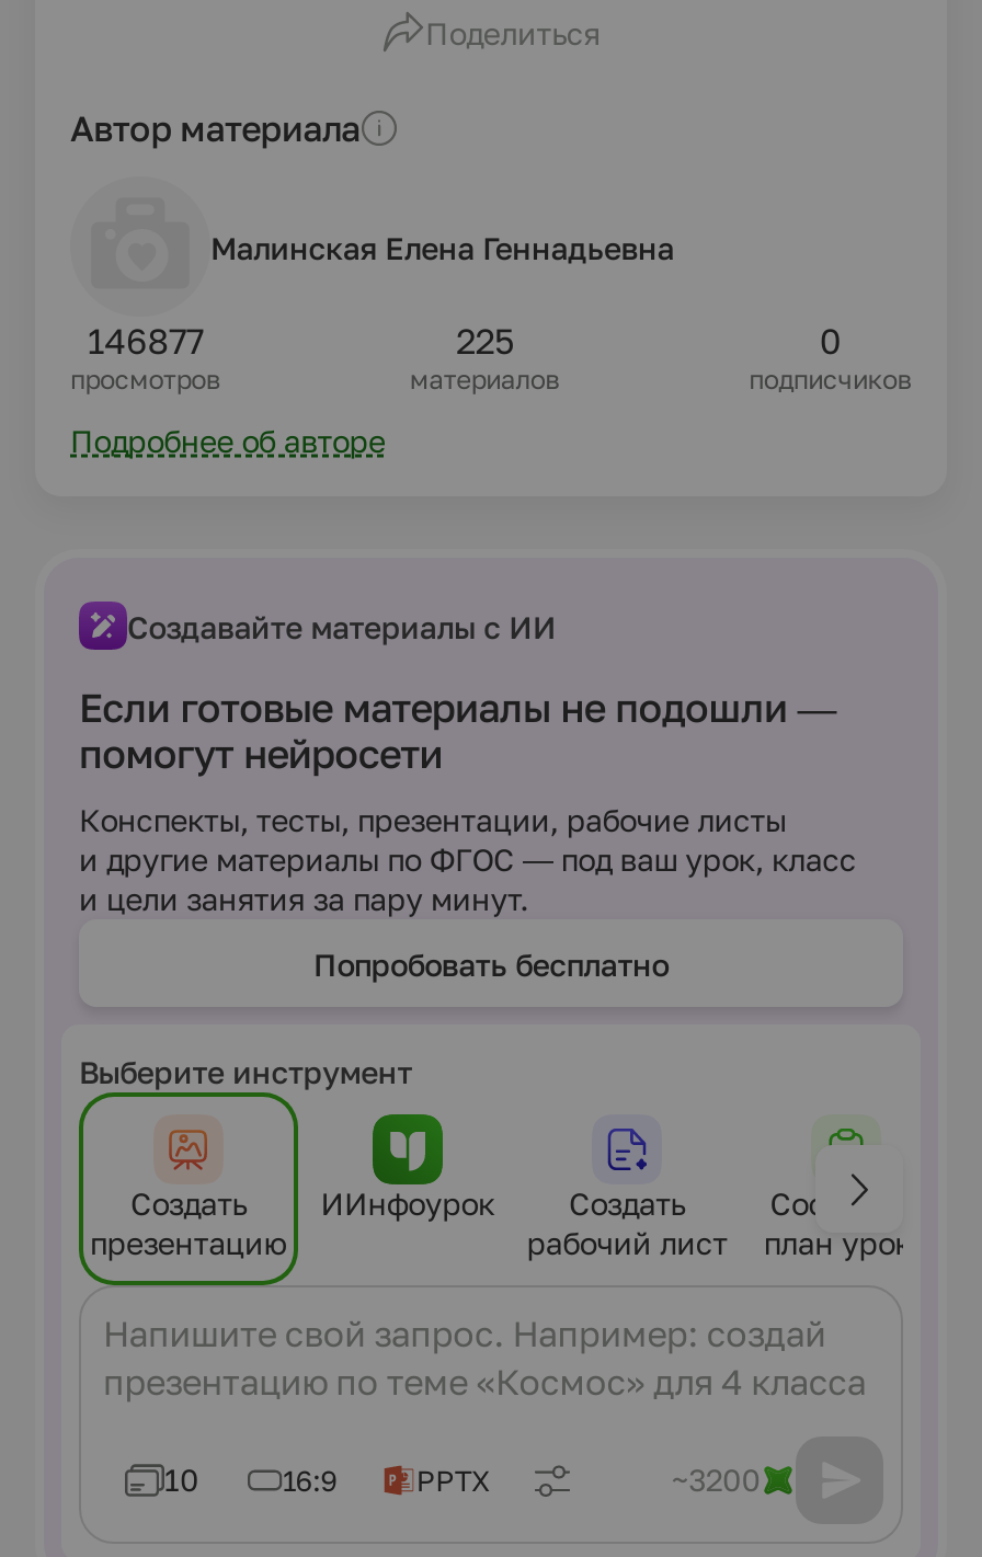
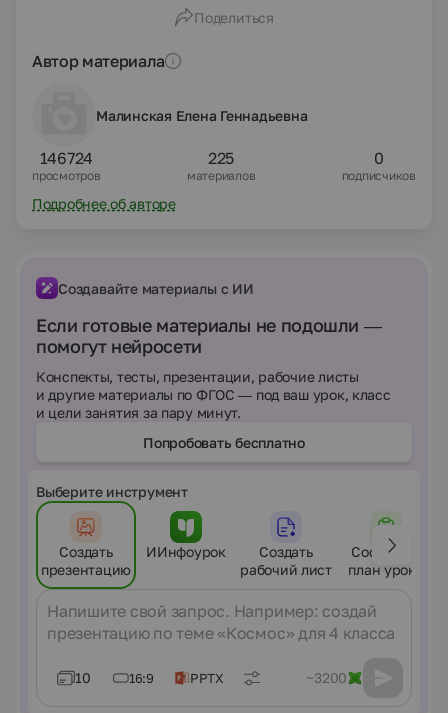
- 146877
+ 146724
